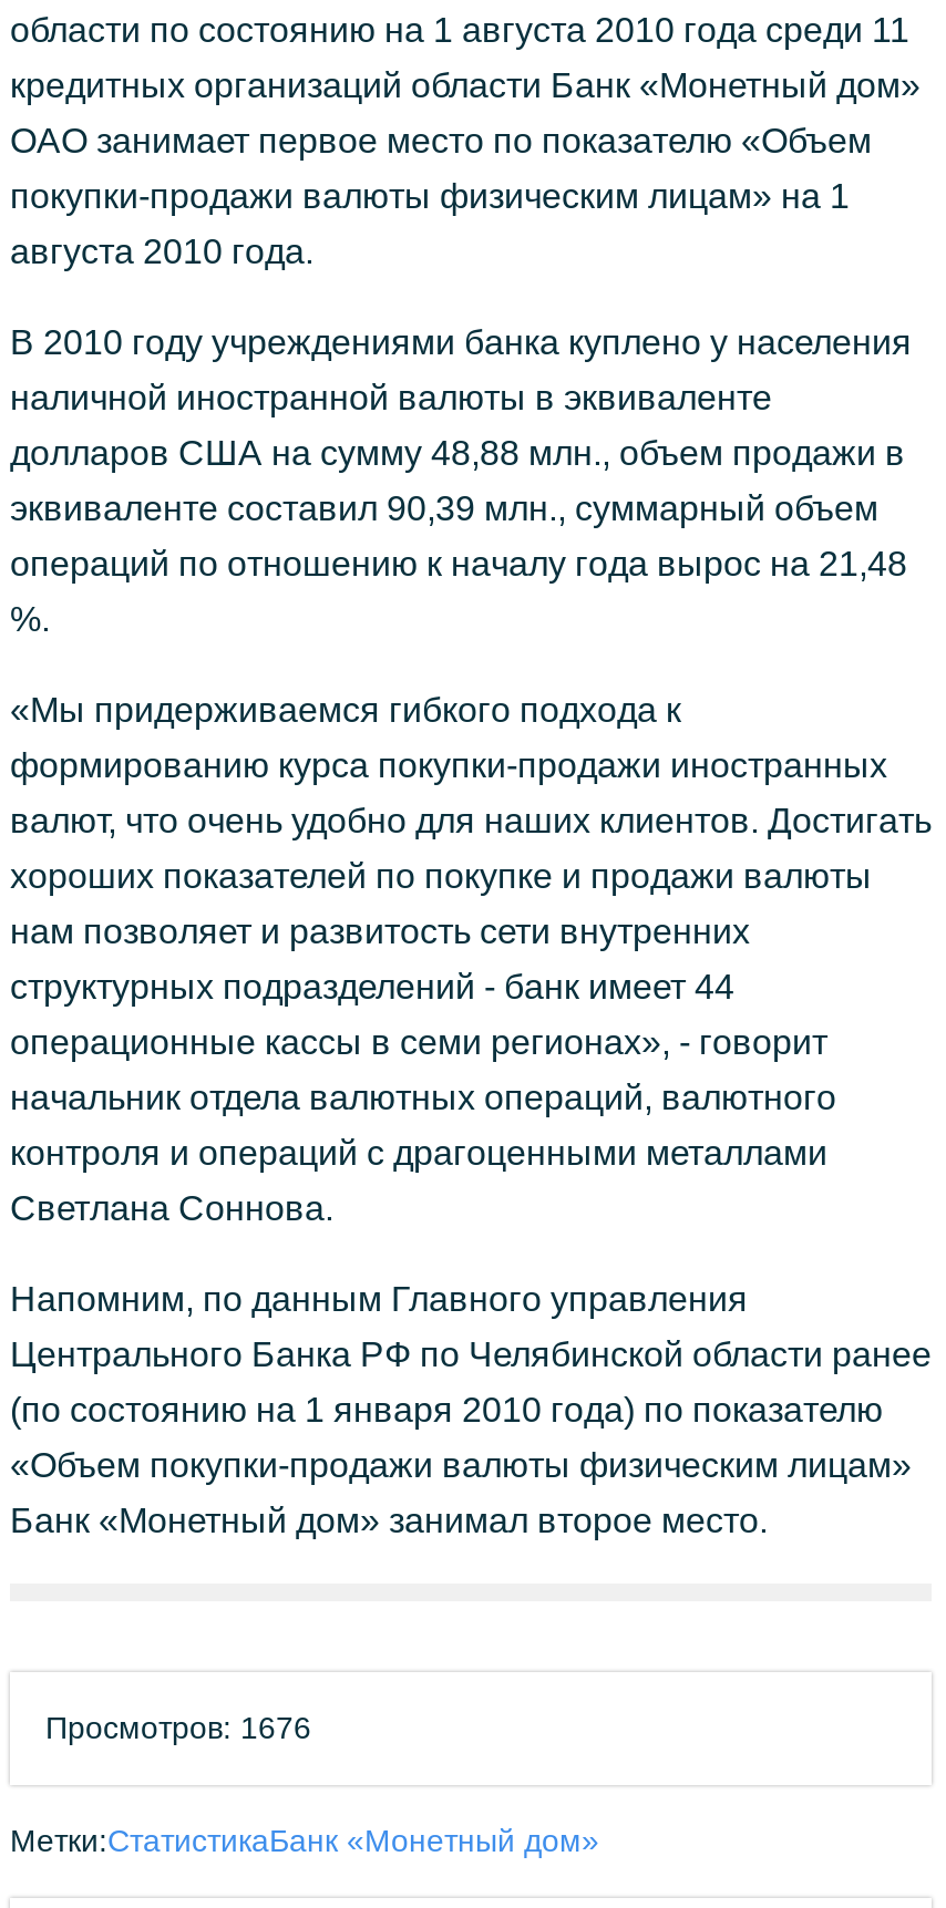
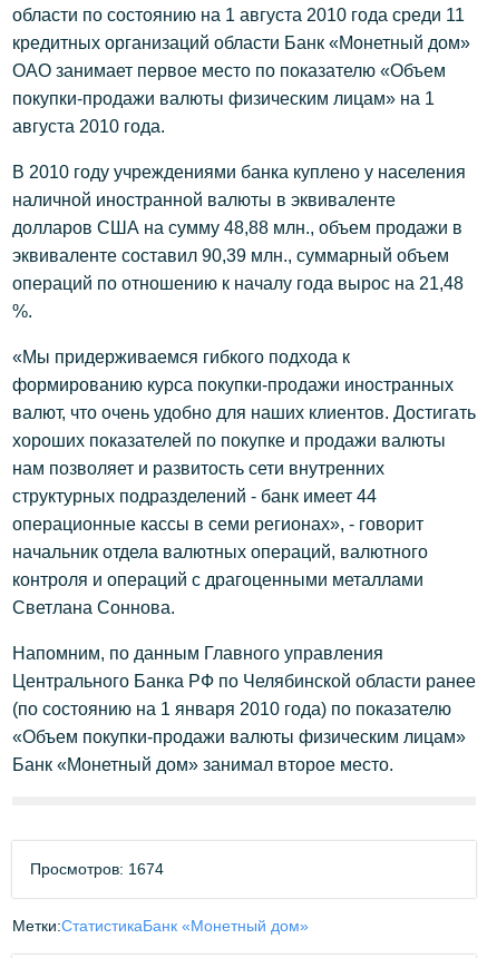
- Просмотров: 1676
+ Просмотров: 1674
